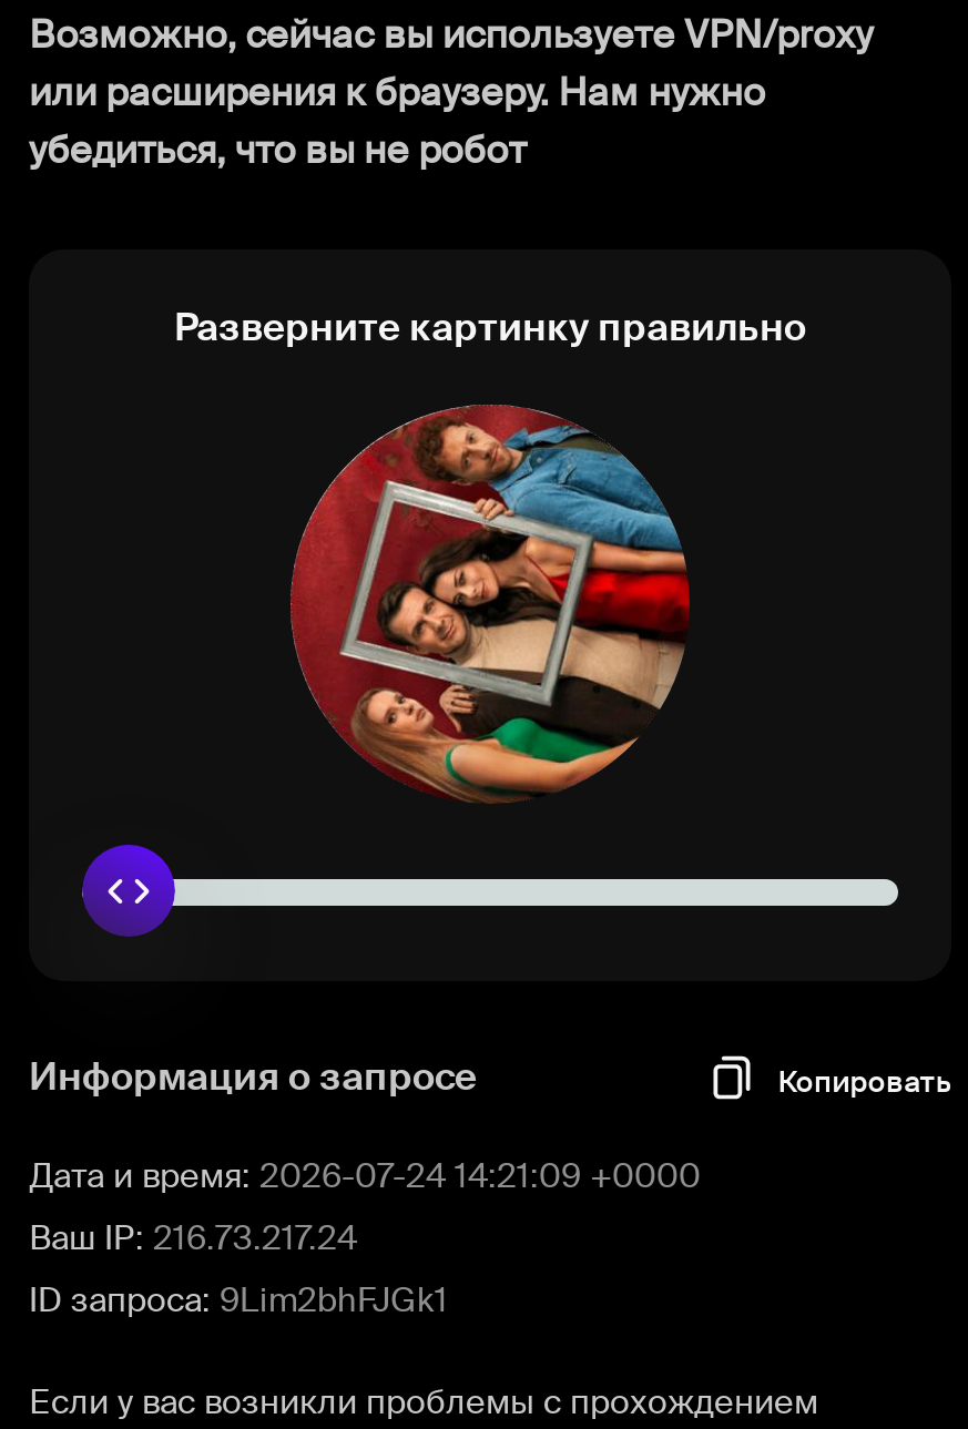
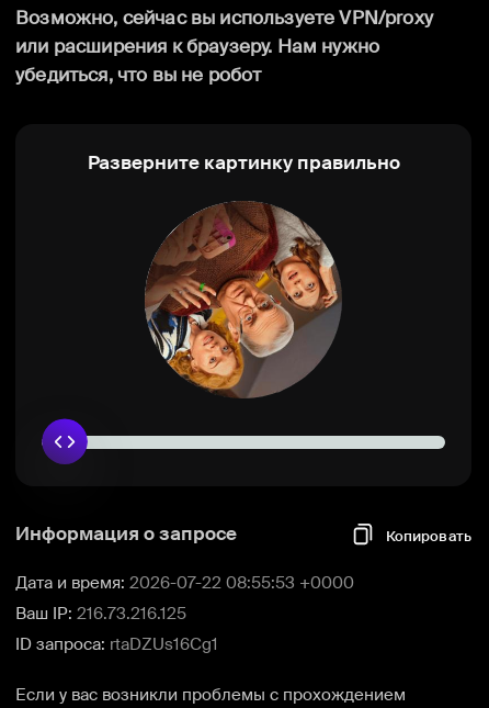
- [image]
+ [image]

- Дата и время: 2026-07-24 14:21:09 +0000
+ Дата и время: 2026-07-22 08:55:53 +0000

- Ваш IP: 216.73.217.24
+ Ваш IP: 216.73.216.125

- ID запроса: 9Lim2bhFJGk1
+ ID запроса: rtaDZUs16Cg1
